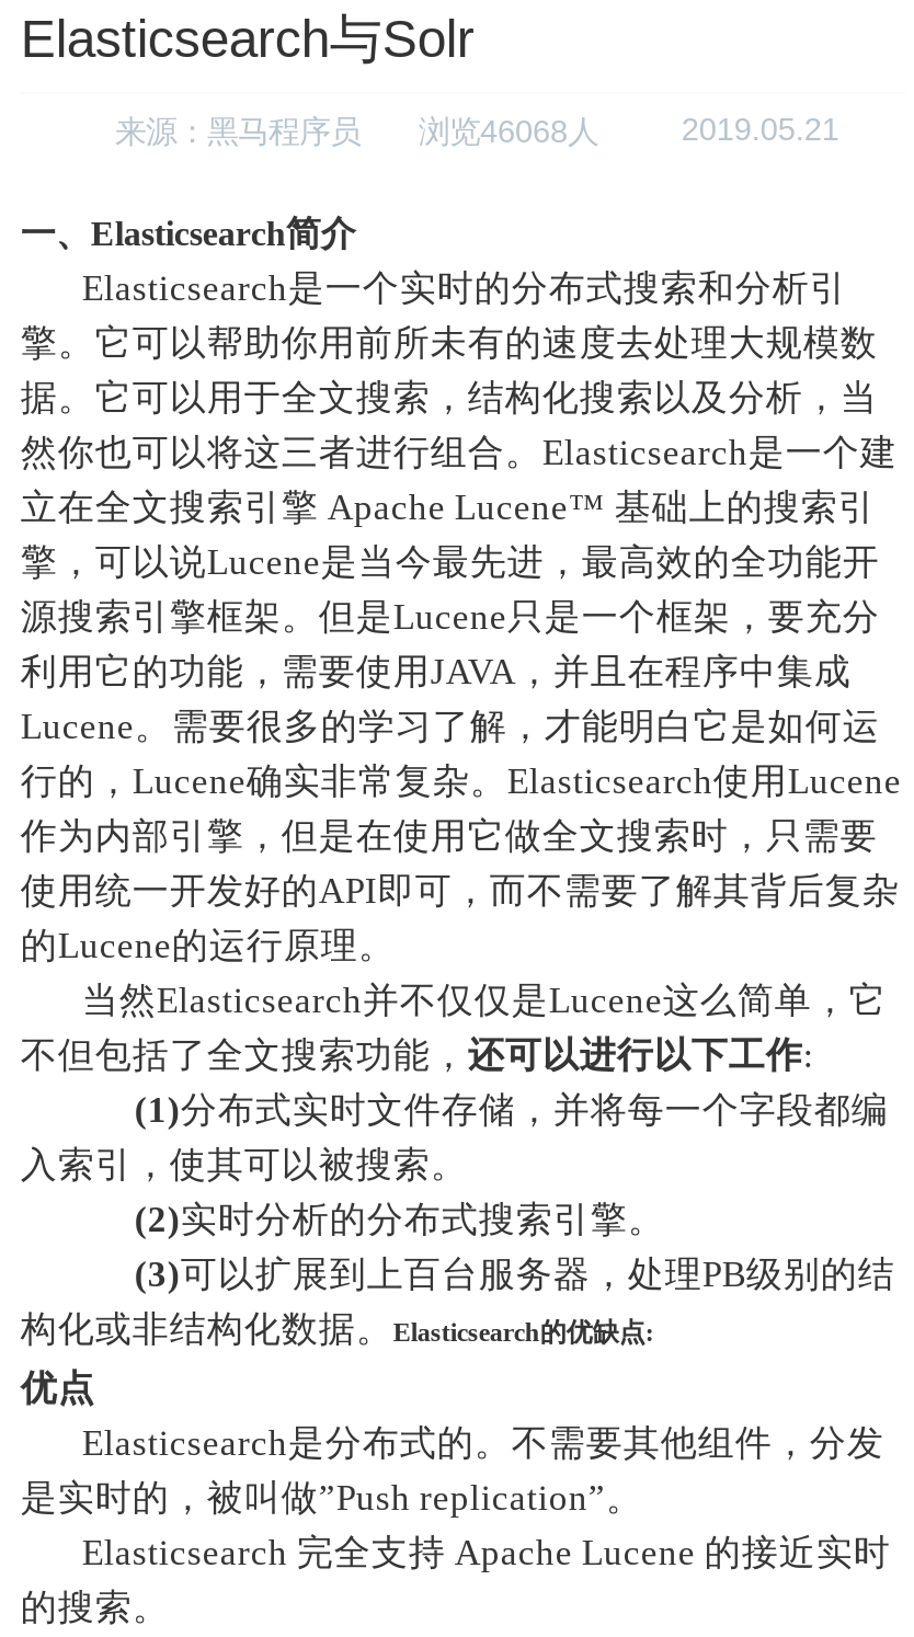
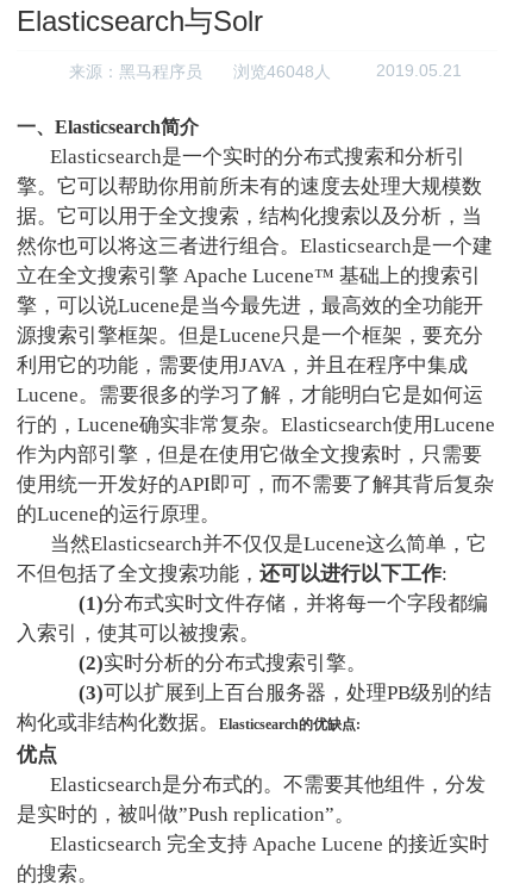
- 来源：黑马程序员 浏览46068人
+ 来源：黑马程序员 浏览46048人
